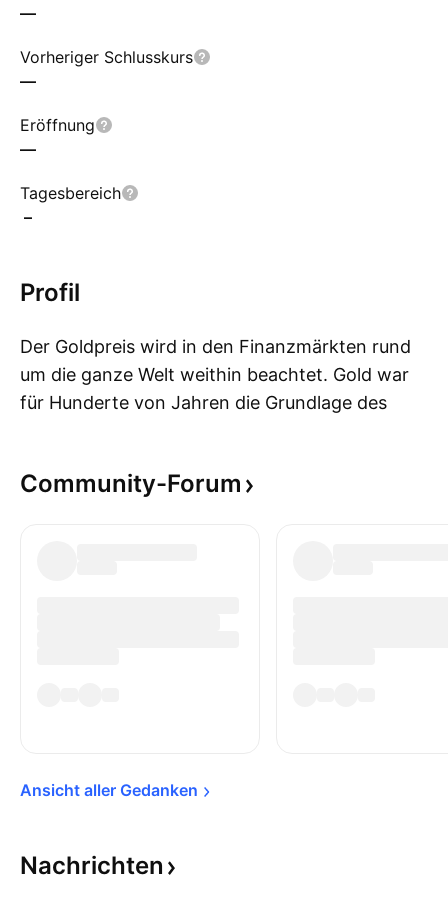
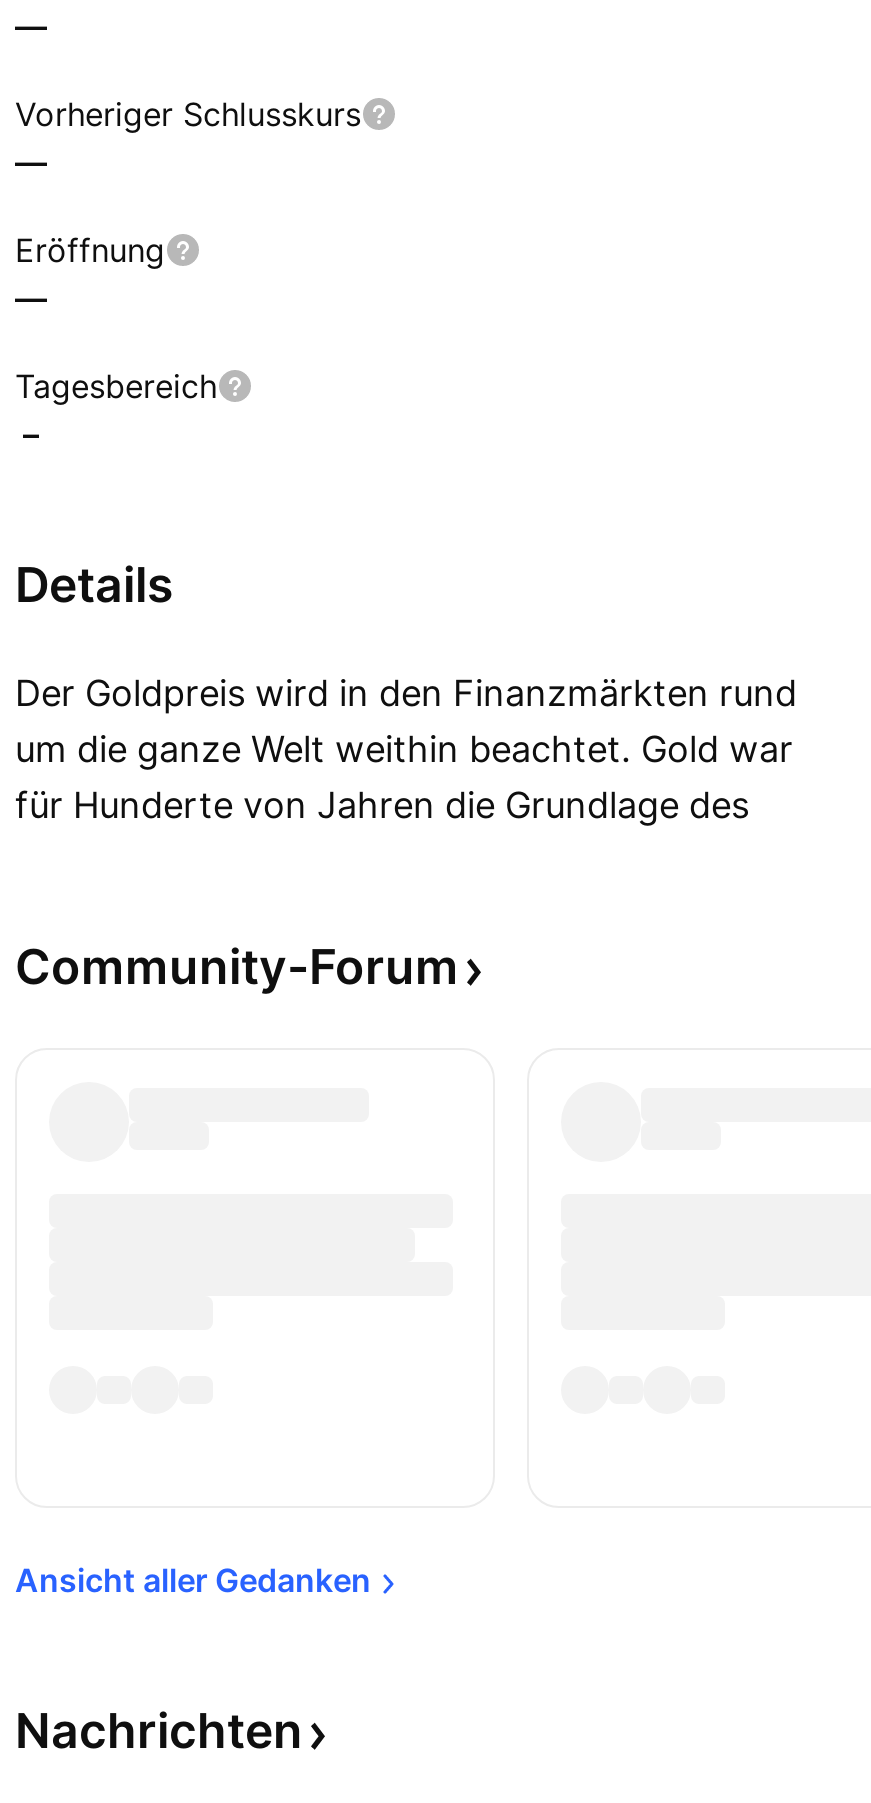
- Profil
+ Details
